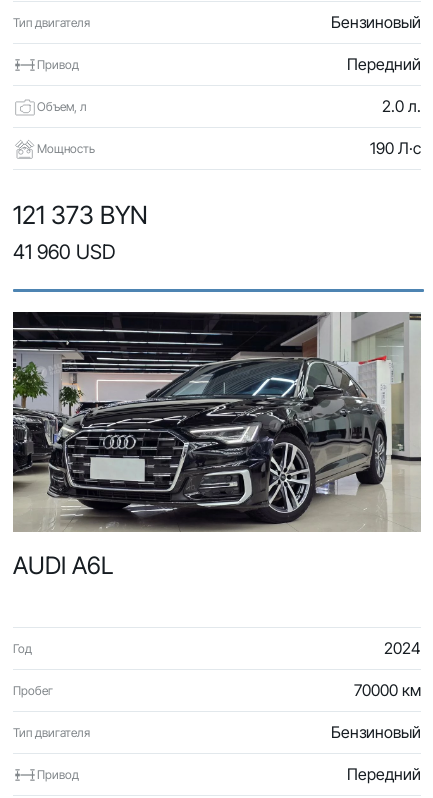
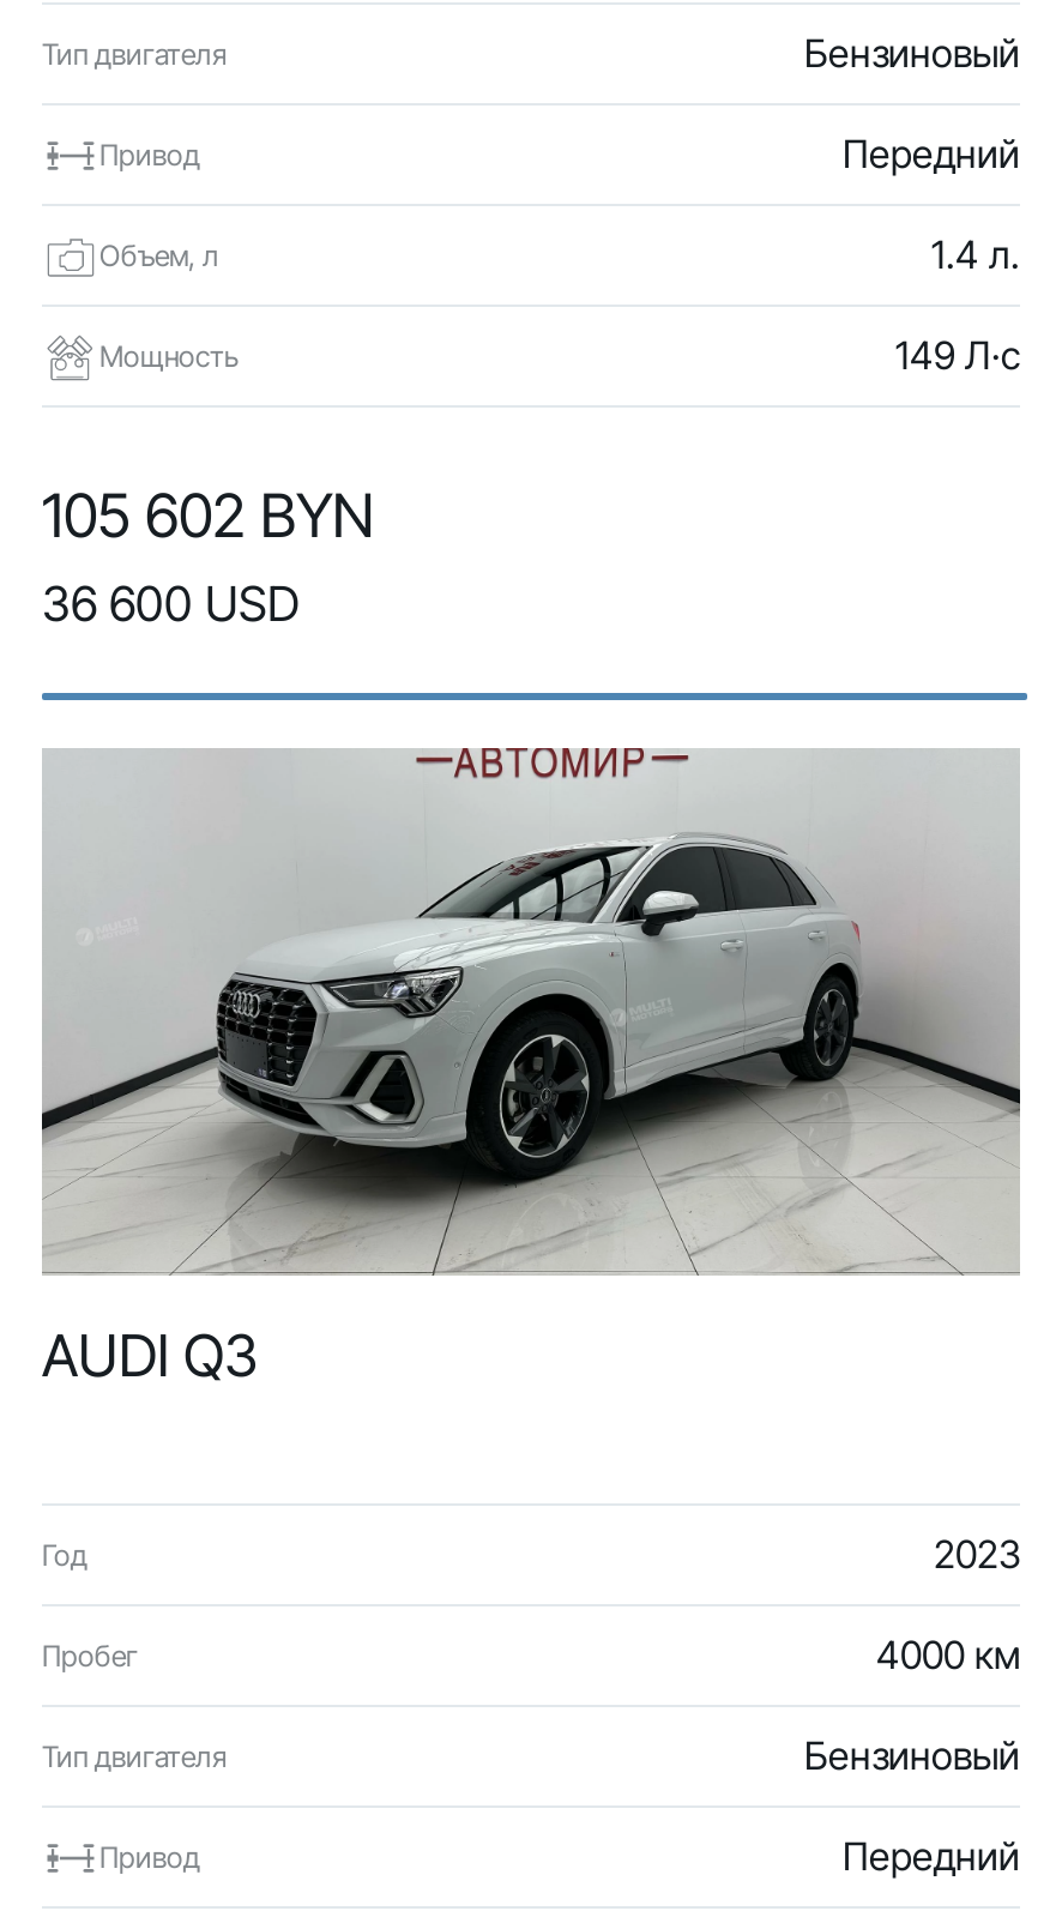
- 2.0 л.
+ 1.4 л.

- 190 Л·с
+ 149 Л·с

- 121 373 BYN
+ 105 602 BYN

- 41 960 USD
+ 36 600 USD

- [image]
- AUDI A6L
+ [image]
+ AUDI Q3

- 2024
+ 2023

- 70000 км
+ 4000 км
